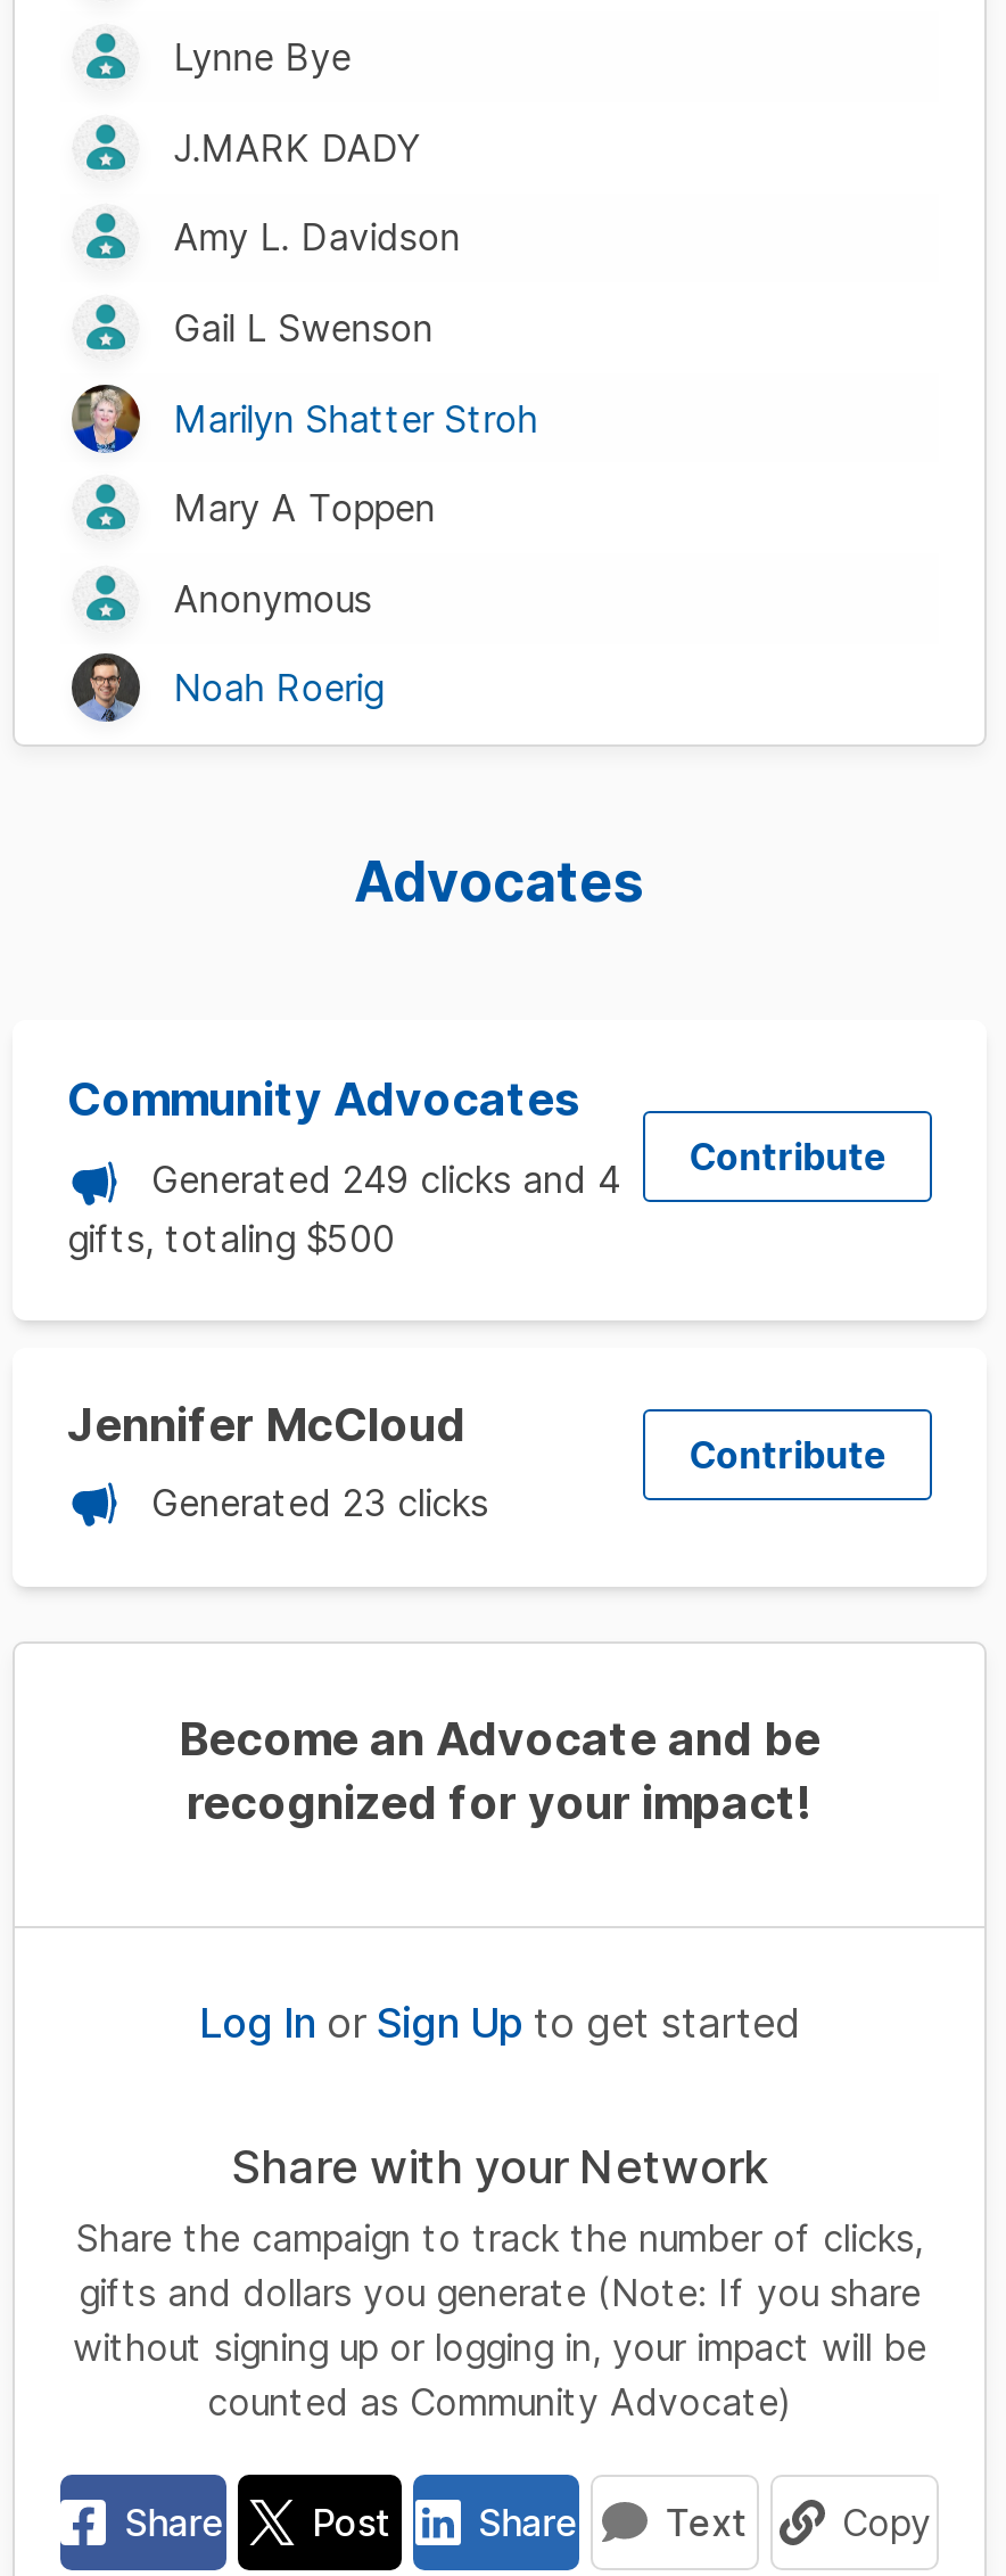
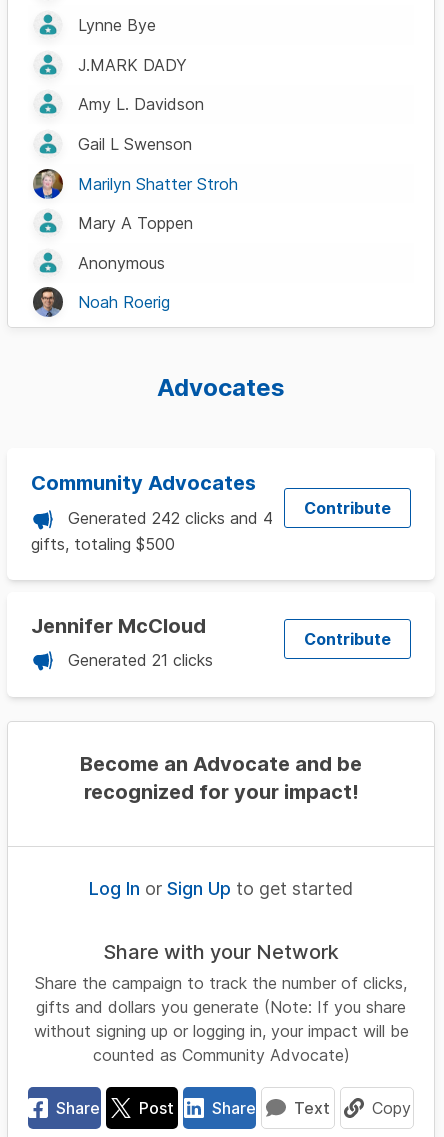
- Generated 249 clicks and 4
+ Generated 242 clicks and 4

- Generated 23 clicks
+ Generated 21 clicks
